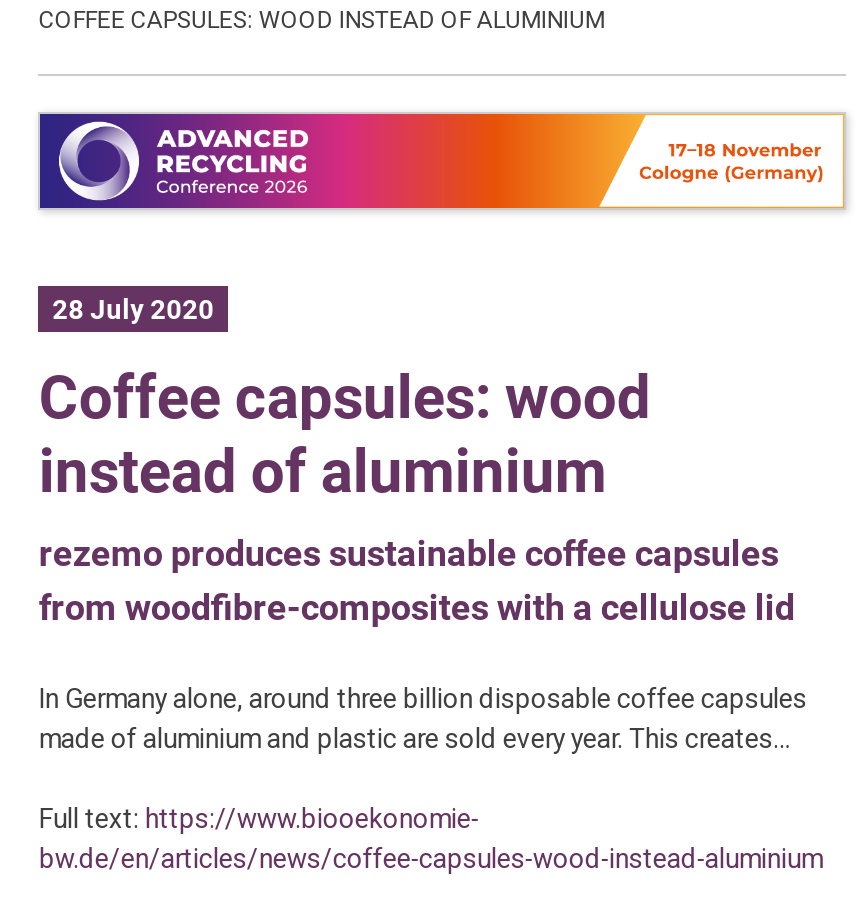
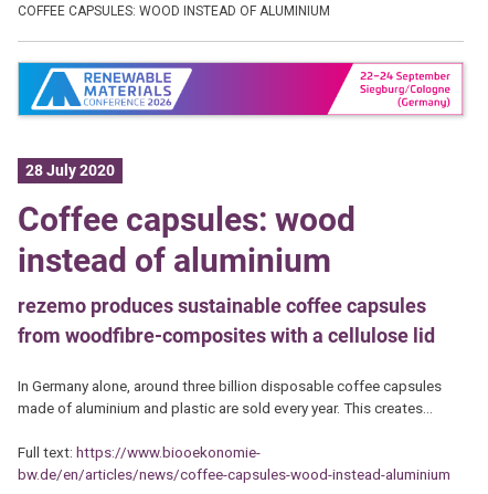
- [image]
+ [image]
